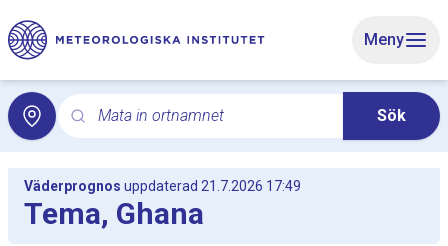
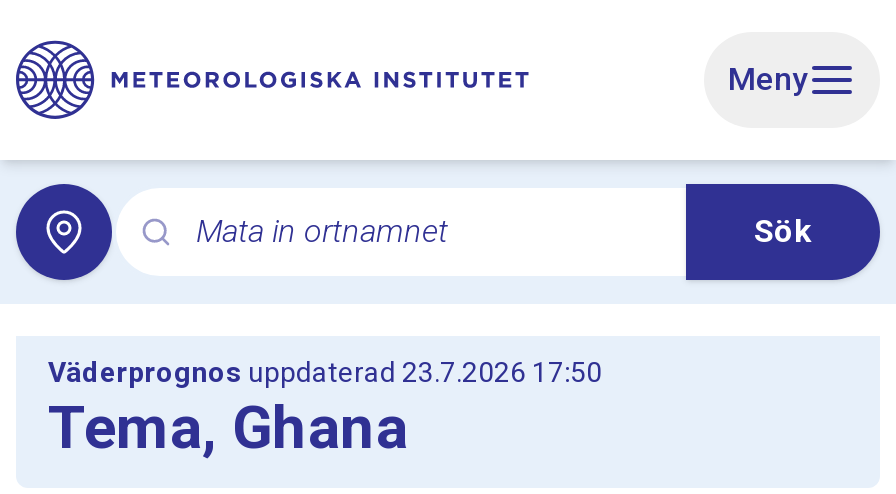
- Väderprognos uppdaterad 21.7.2026 17:49
+ Väderprognos uppdaterad 23.7.2026 17:50
